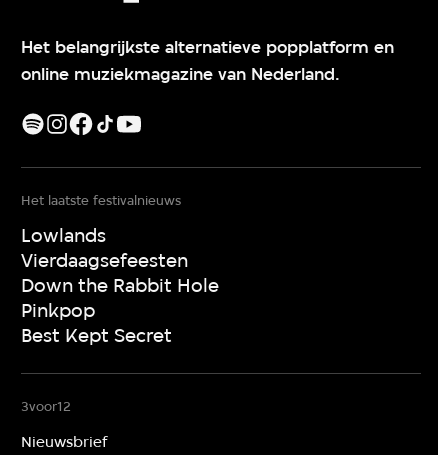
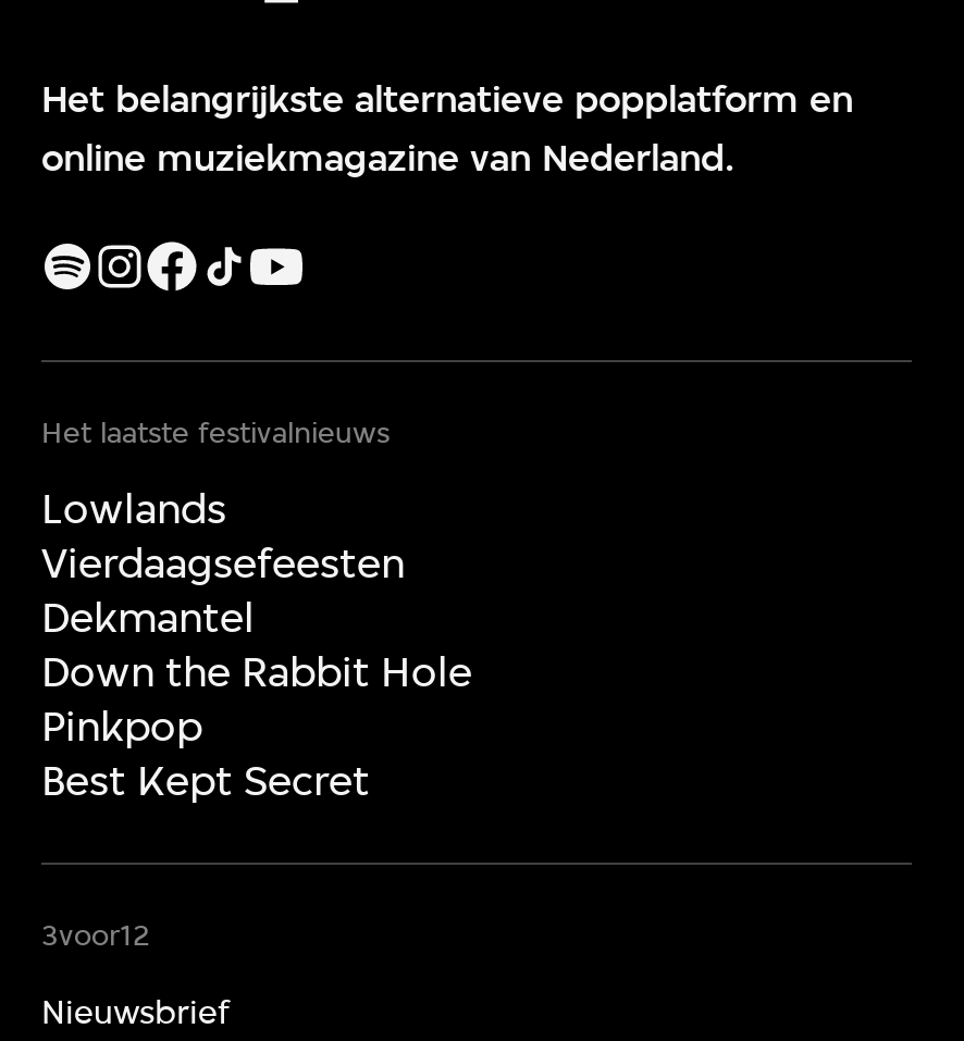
+ Dekmantel
